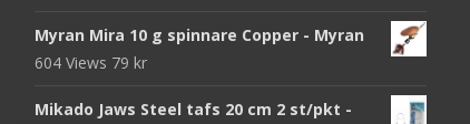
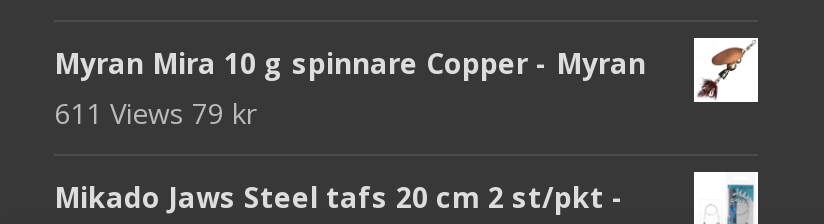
- 604 Views 79 kr
+ 611 Views 79 kr
